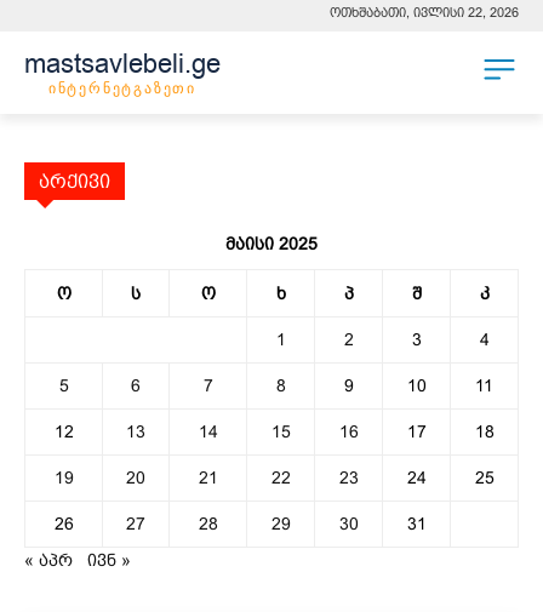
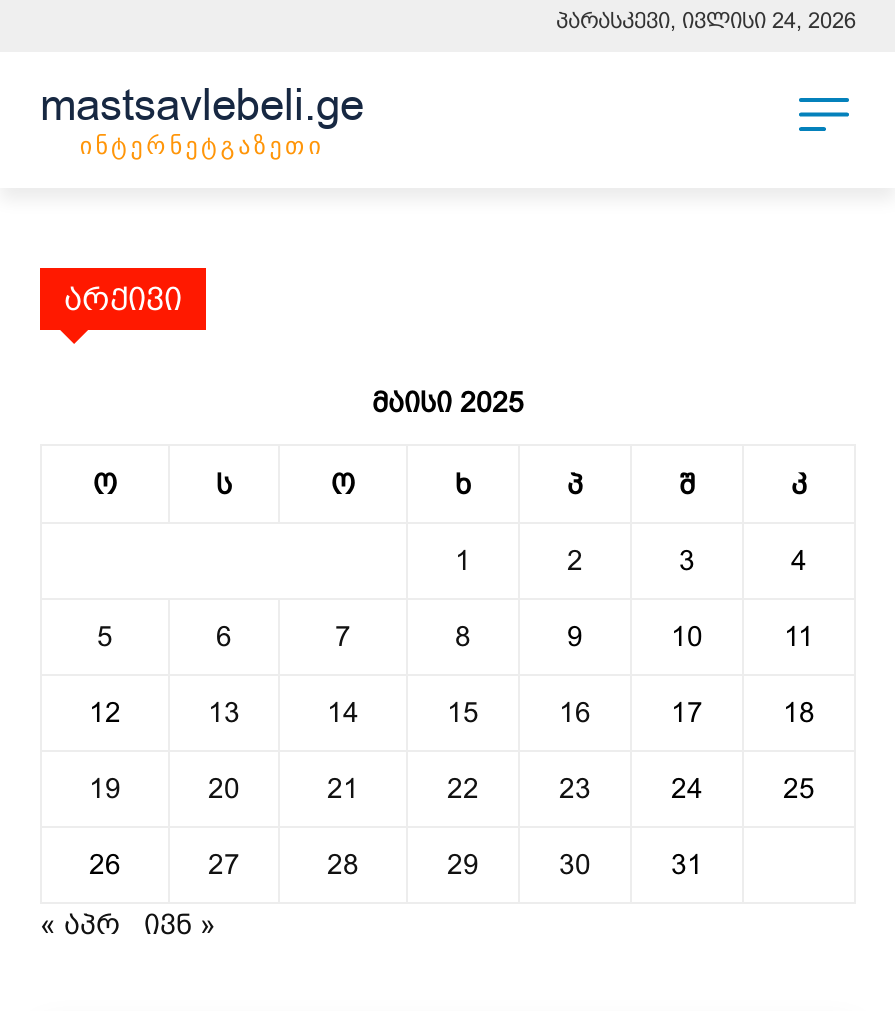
- ოთხშაბათი, ივლისი 22, 2026
+ პარასკევი, ივლისი 24, 2026
